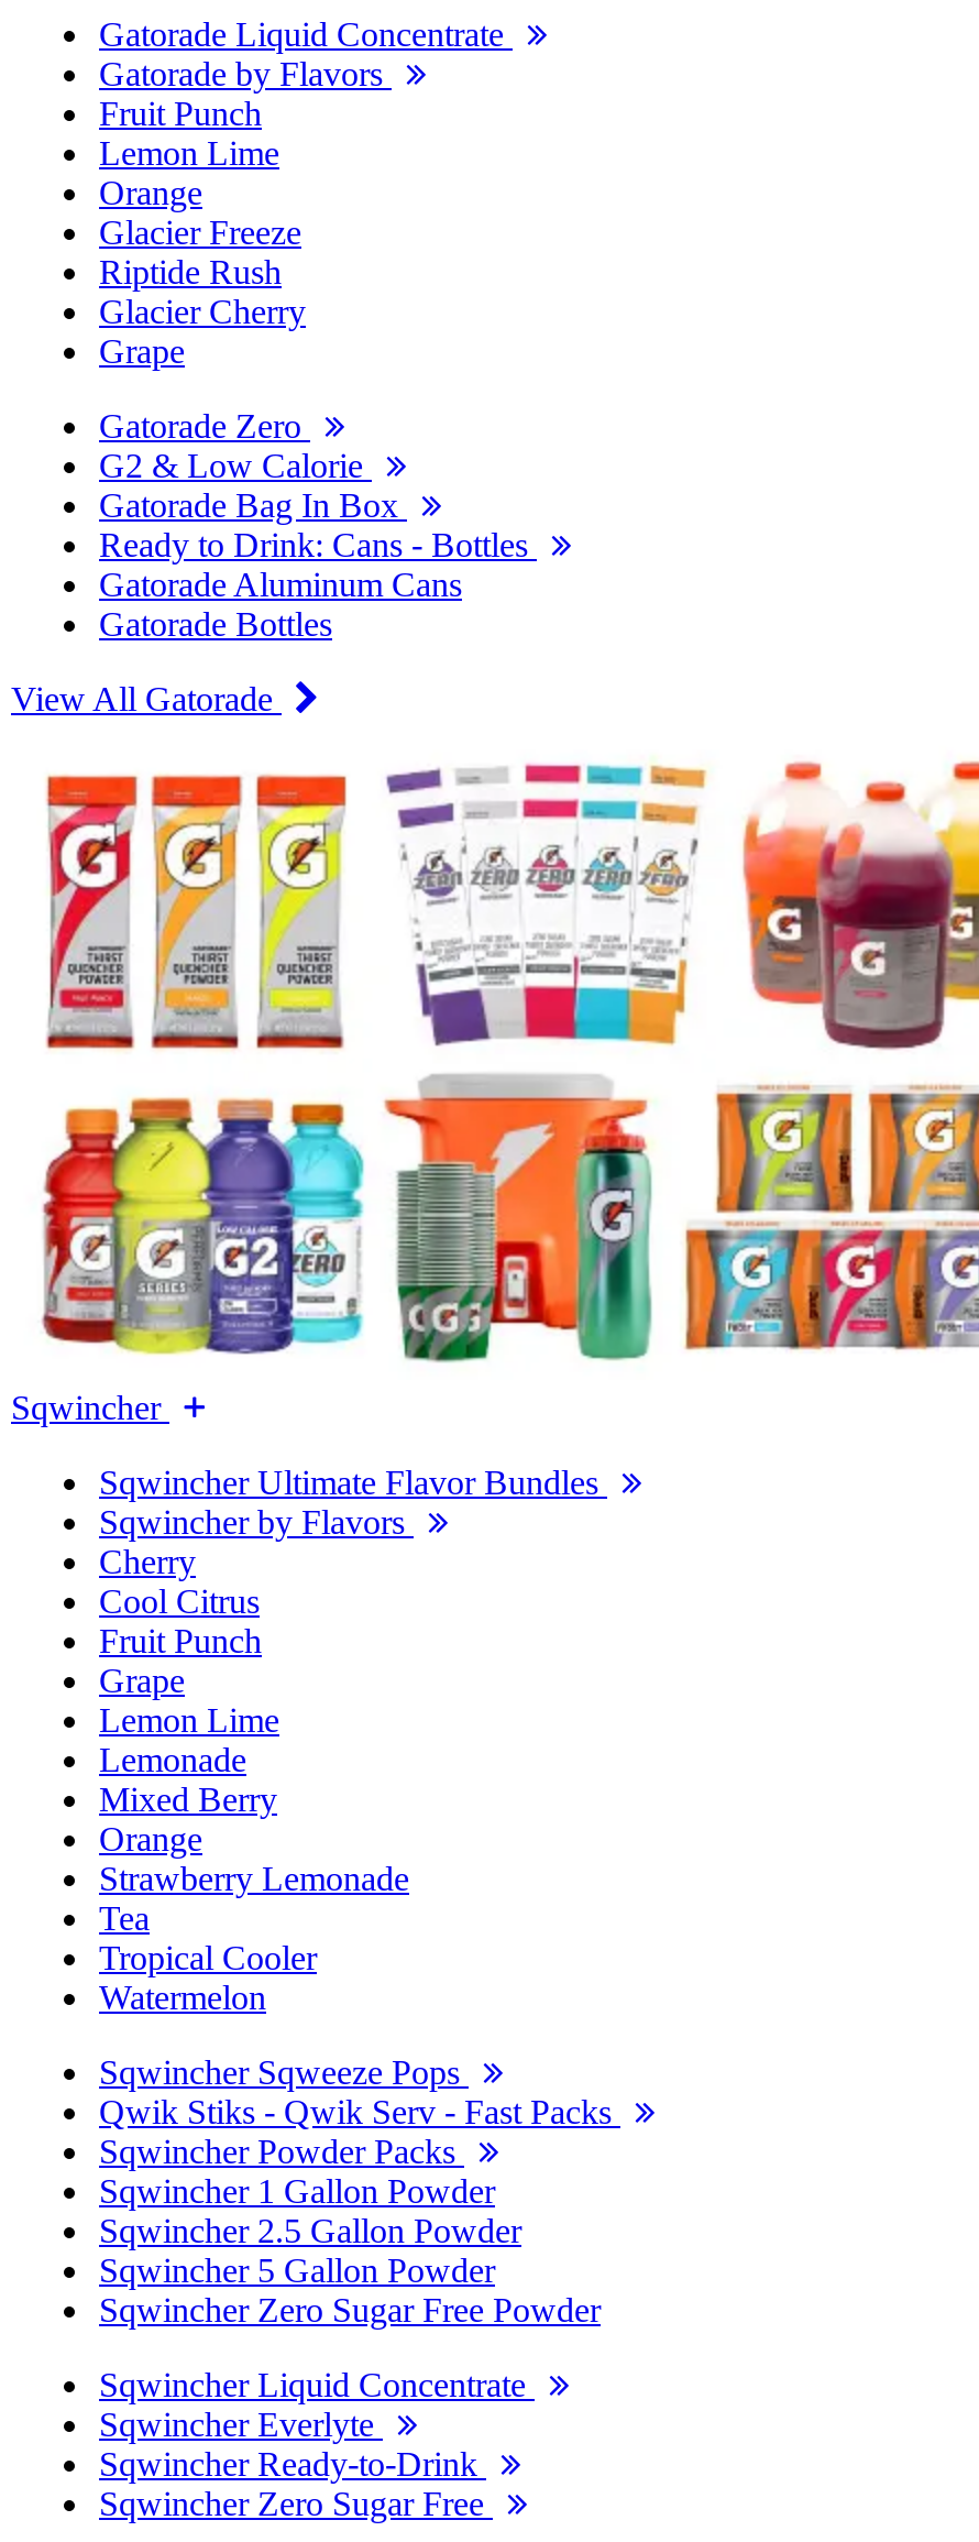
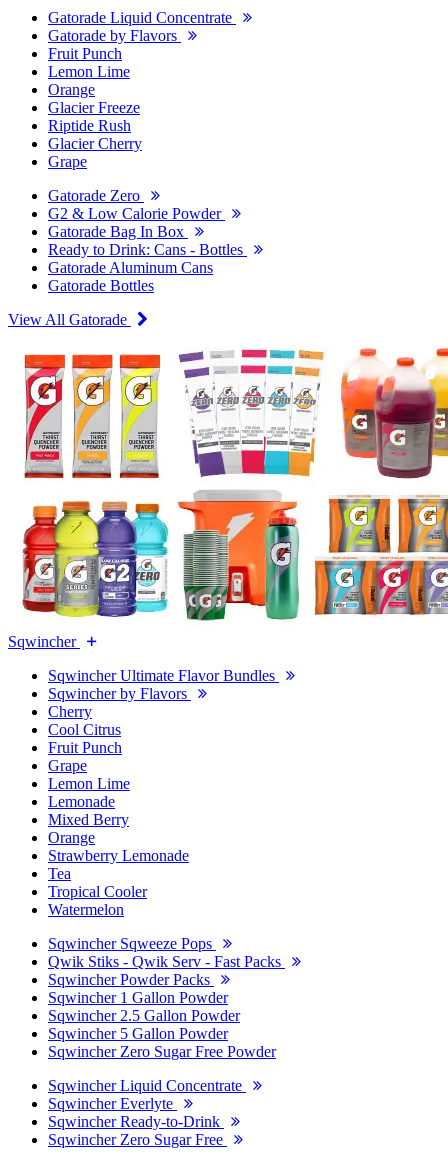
- G2 & Low Calorie
+ G2 & Low Calorie Powder
